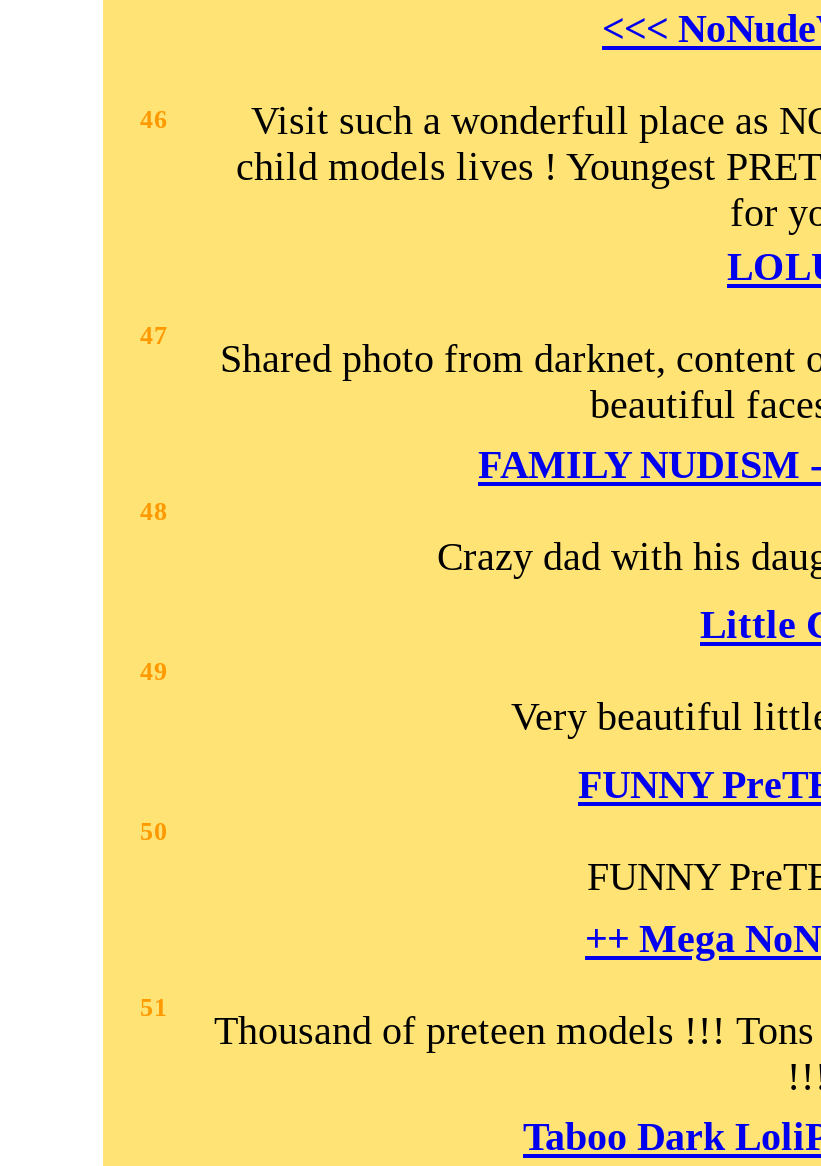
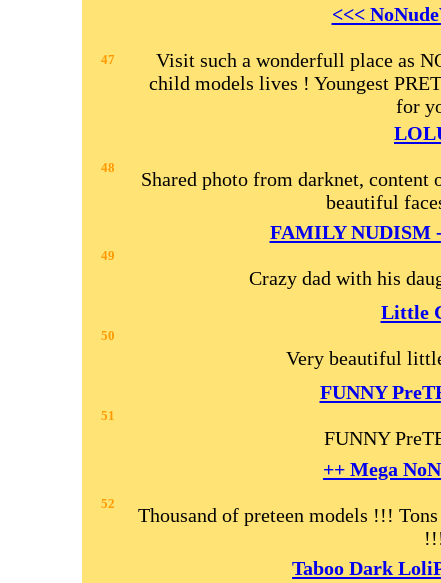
- 46
+ 47

- 47
+ 48

- 48
+ 49

- 49
+ 50

- 50
+ 51

- 51
+ 52
